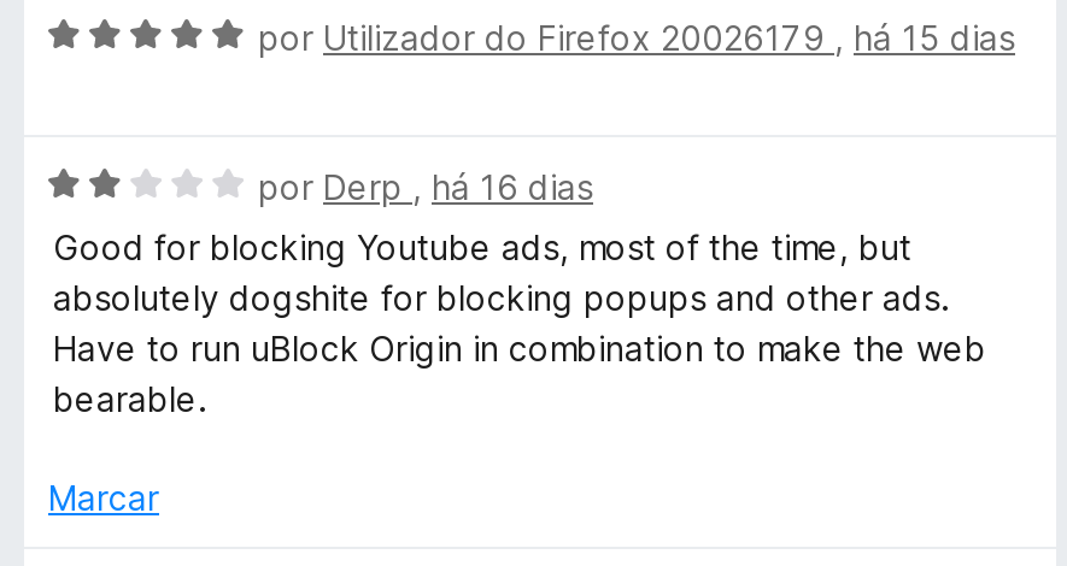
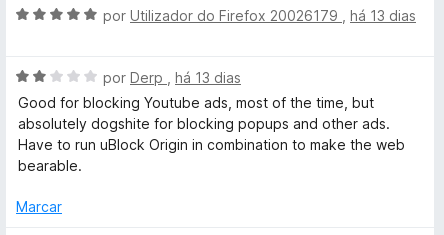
- por Utilizador do Firefox 20026179, há 15 dias
+ por Utilizador do Firefox 20026179, há 13 dias

- por Derp, há 16 dias
+ por Derp, há 13 dias
